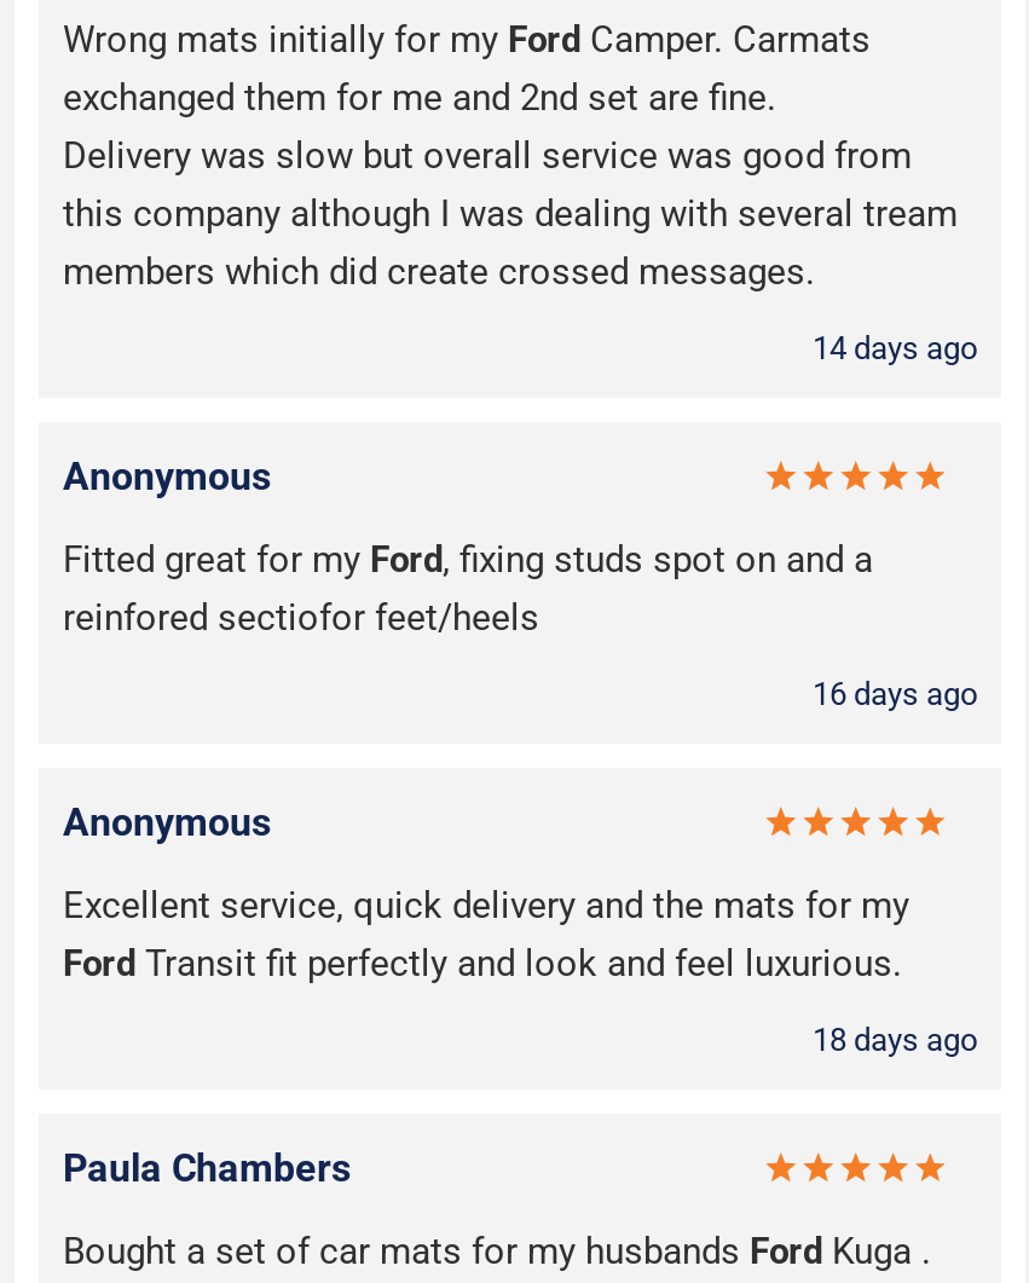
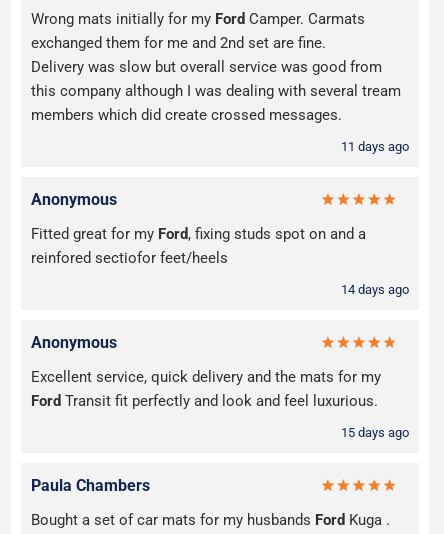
- 14 days ago
+ 11 days ago

- 16 days ago
+ 14 days ago

- 18 days ago
+ 15 days ago
